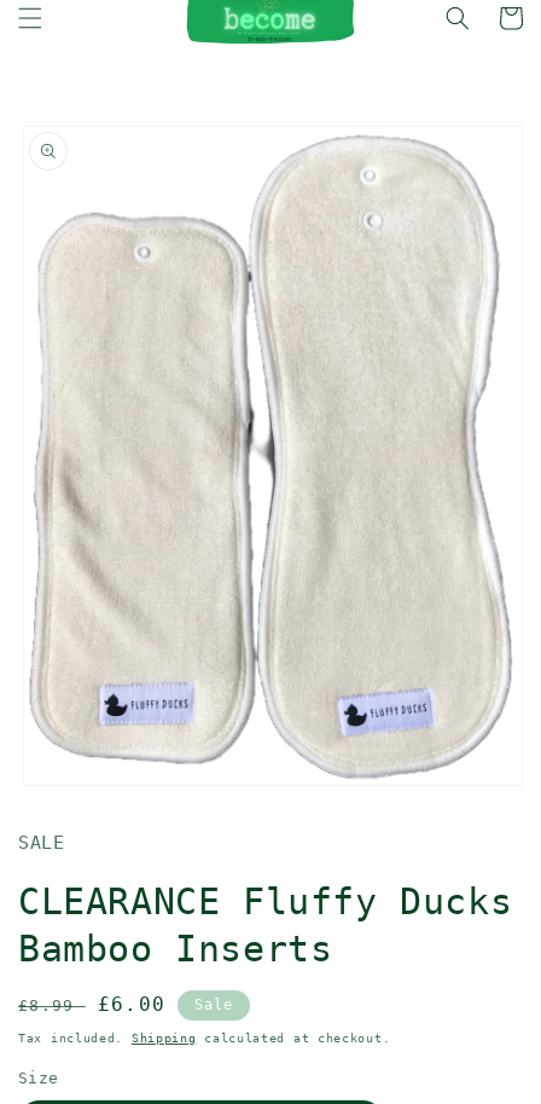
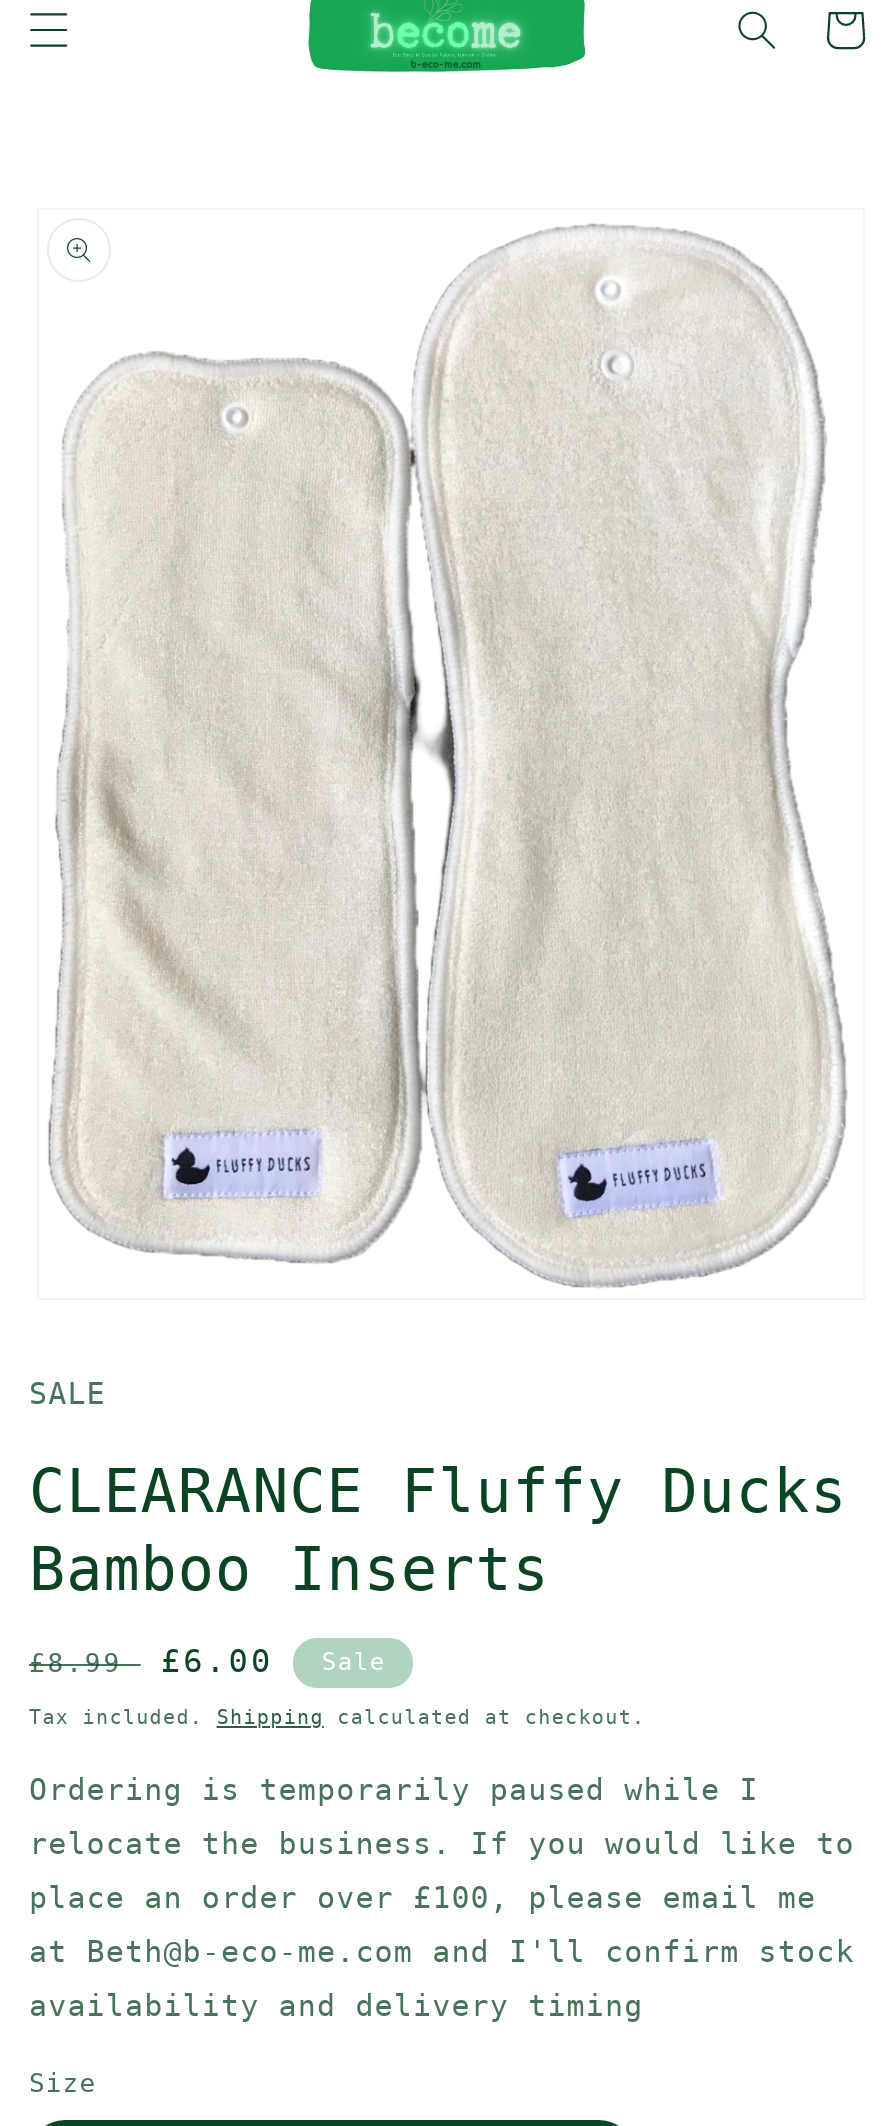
+ Ordering is temporarily paused while I
+ relocate the business. If you would like to
+ place an order over £100, please email me
+ at Beth@b-eco-me.com and I'll confirm stock
+ availability and delivery timing
